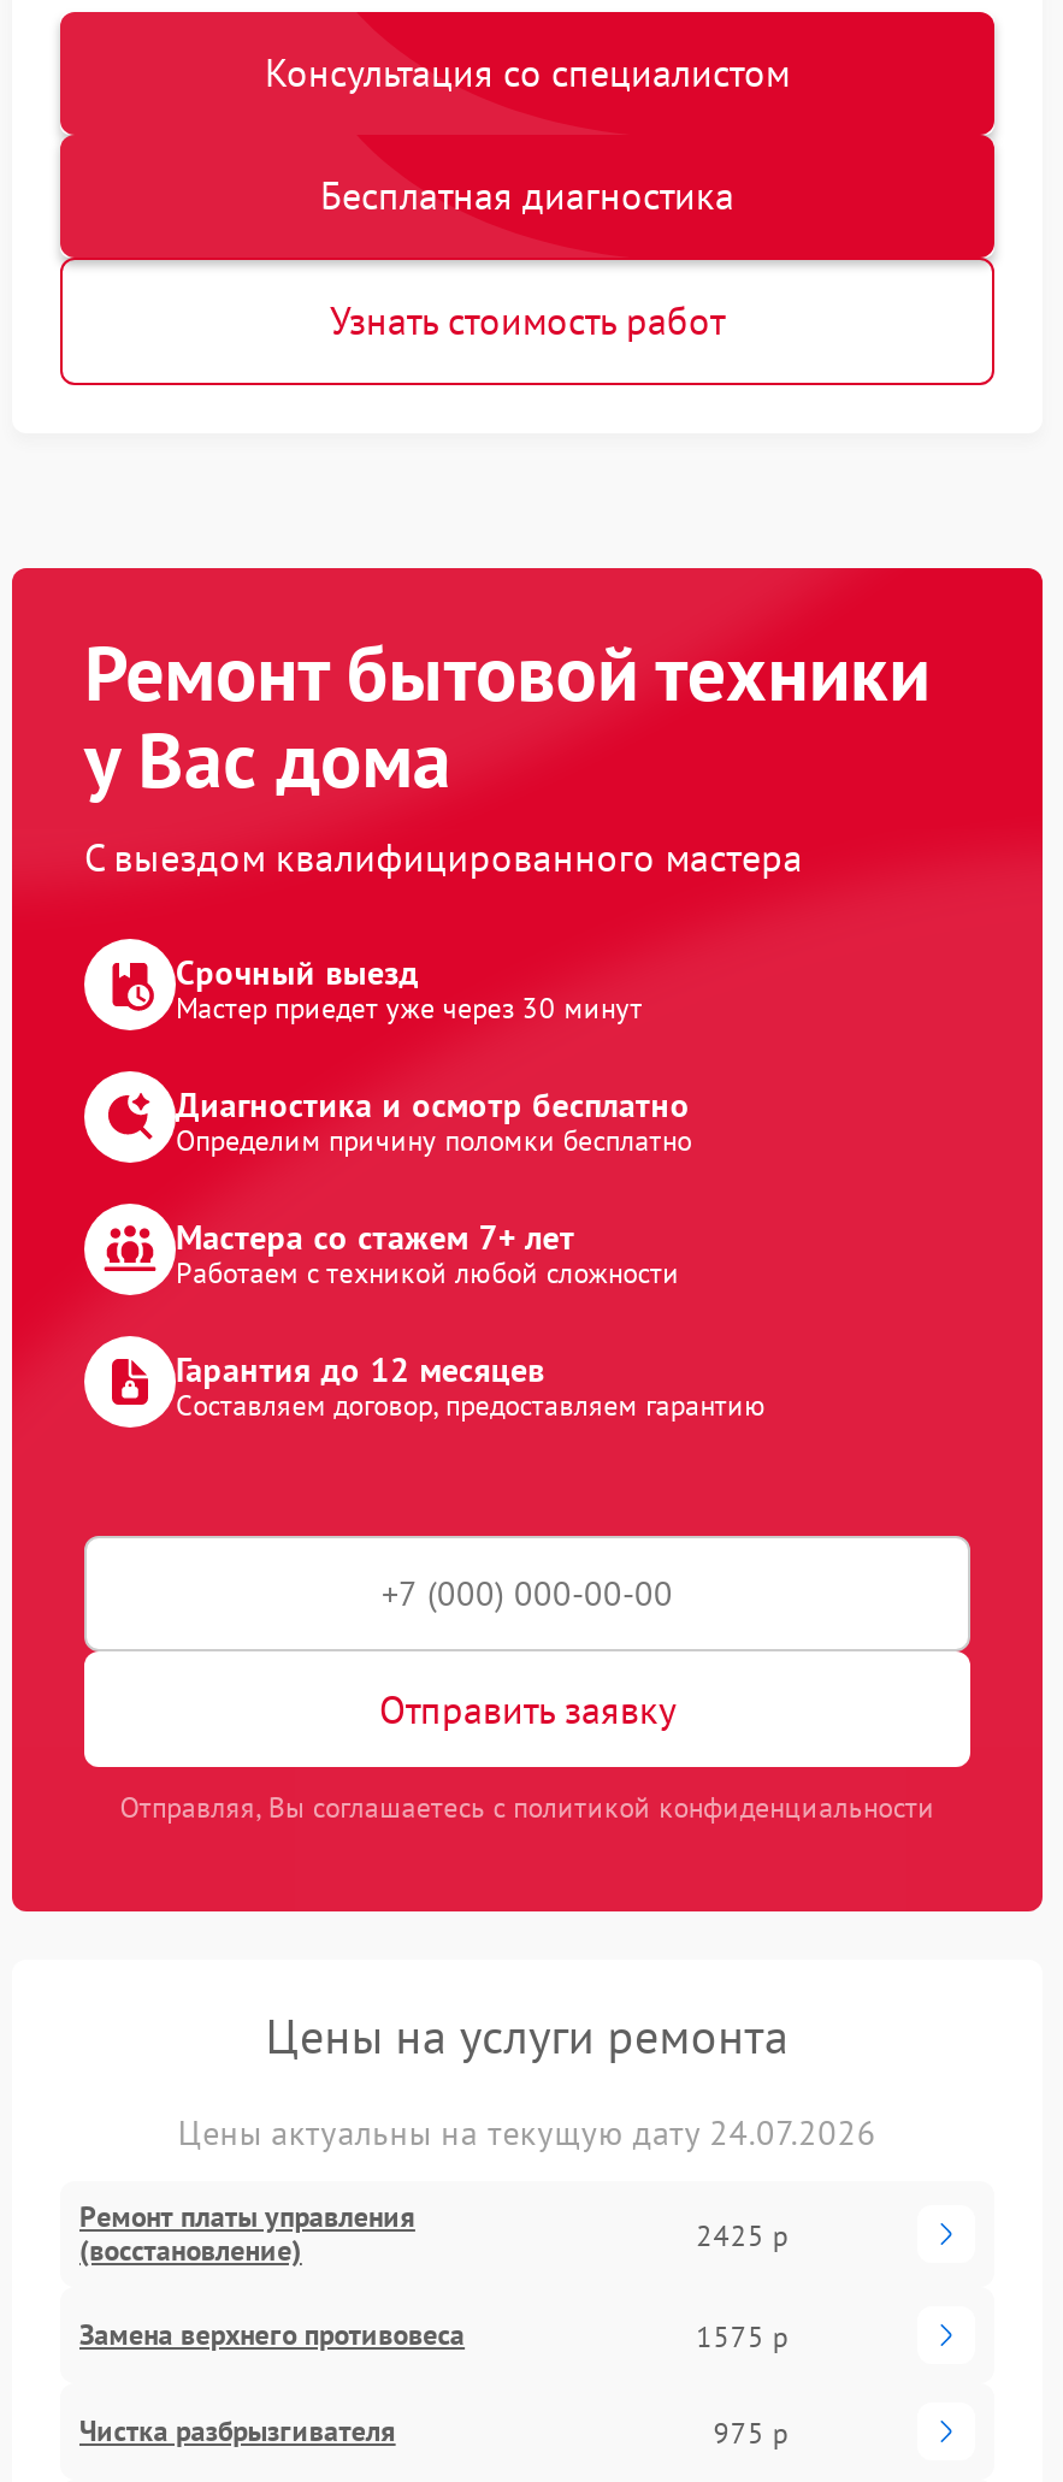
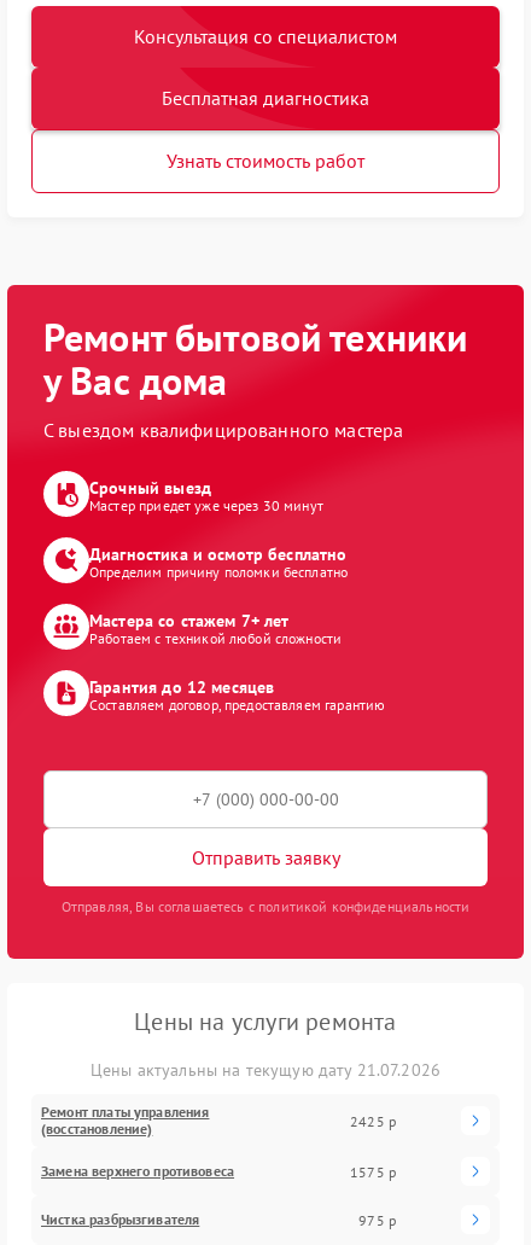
- Цены актуальны на текущую дату 24.07.2026
+ Цены актуальны на текущую дату 21.07.2026
